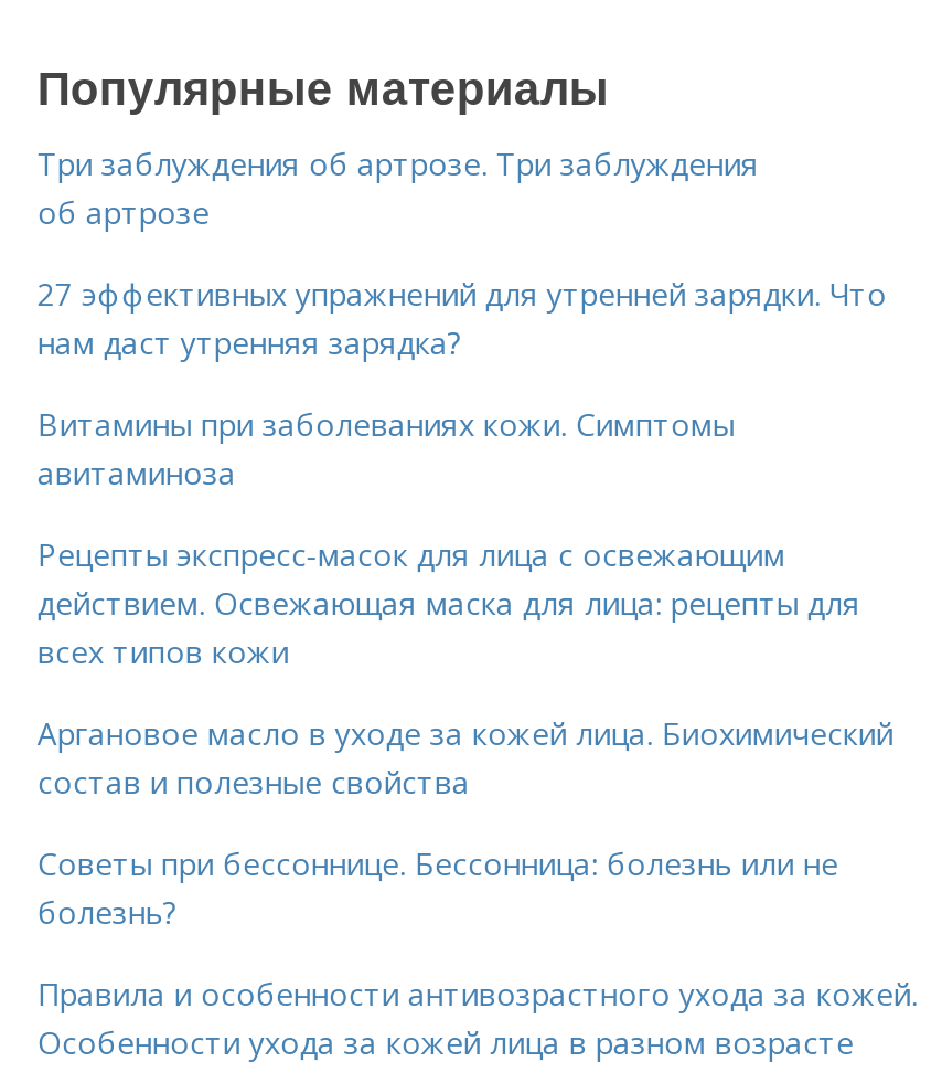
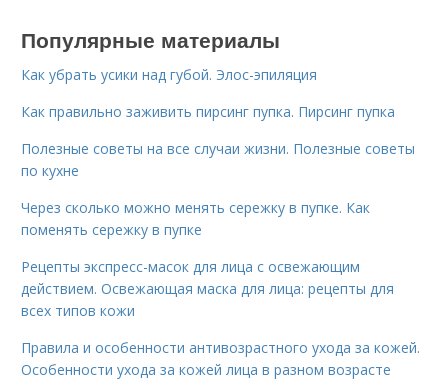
- Три заблуждения об артрозе. Три заблуждения
- об артрозе
- 27 эффективных упражнений для утренней зарядки. Что
- нам даст утренняя зарядка?
- Витамины при заболеваниях кожи. Симптомы
- авитаминоза
+ Как убрать усики над губой. Элос-эпиляция
+ Как правильно заживить пирсинг пупка. Пирсинг пупка
+ Полезные советы на все случаи жизни. Полезные советы
+ по кухне
+ Через сколько можно менять сережку в пупке. Как
+ поменять сережку в пупке

- Аргановое масло в уходе за кожей лица. Биохимический
- состав и полезные свойства
- Советы при бессоннице. Бессонница: болезнь или не
- болезнь?
